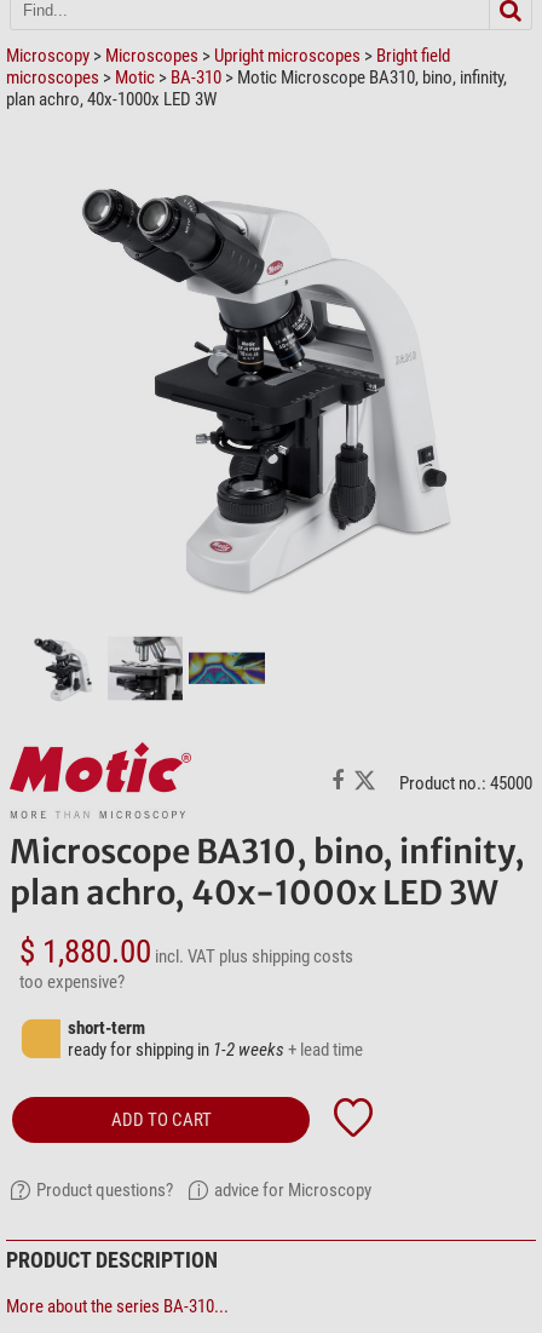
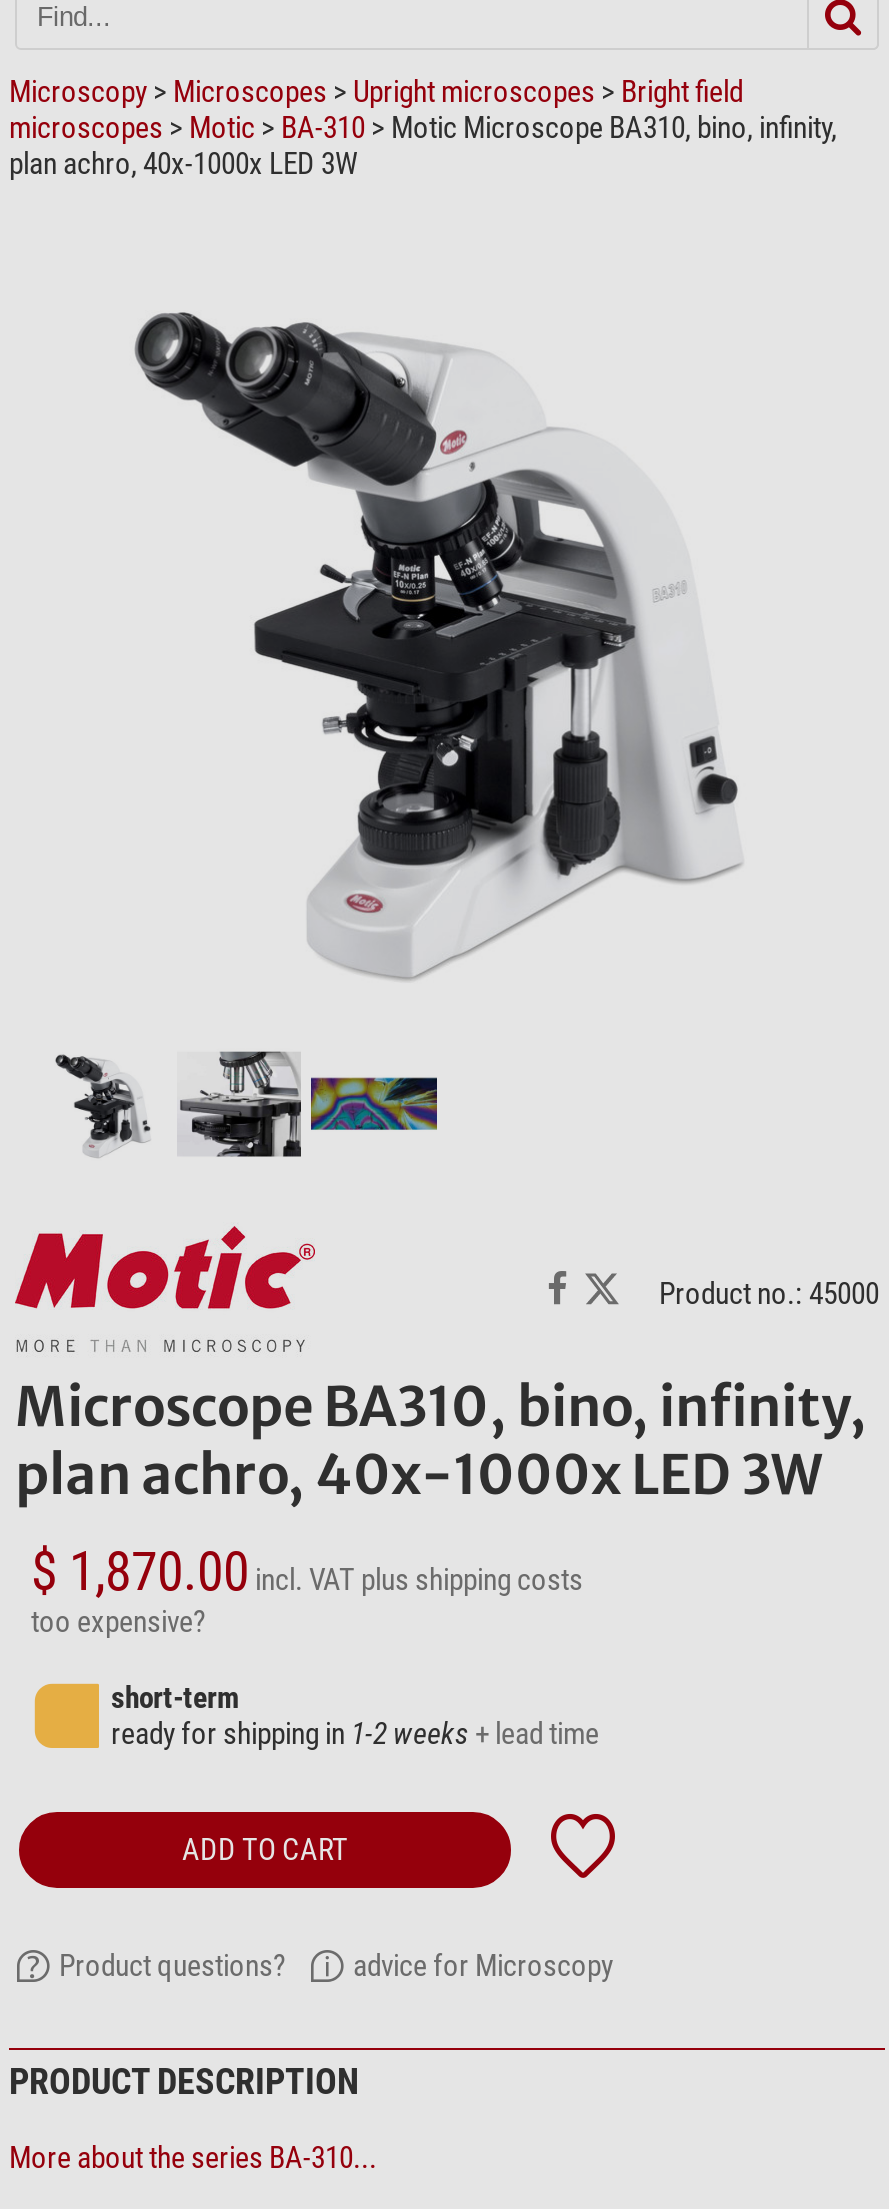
- $ 1,880.00 incl. VAT plus shipping costs
+ $ 1,870.00 incl. VAT plus shipping costs
